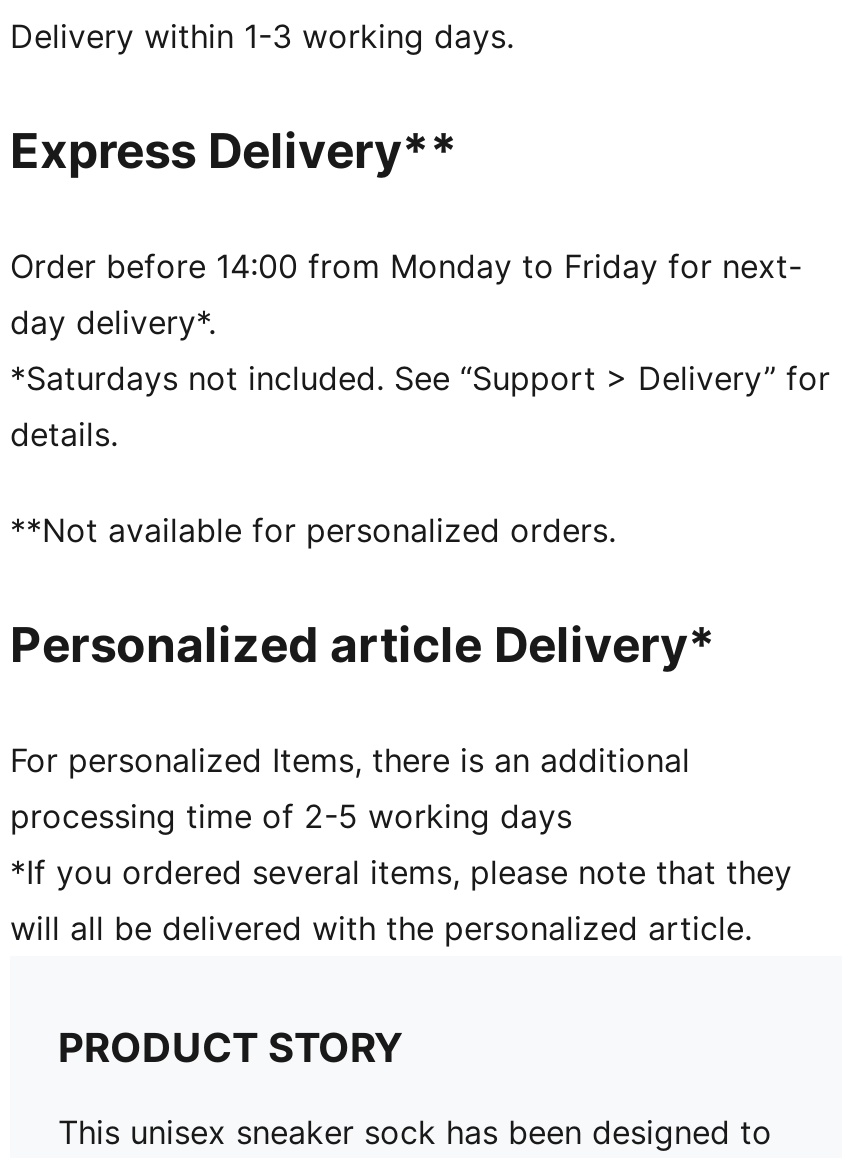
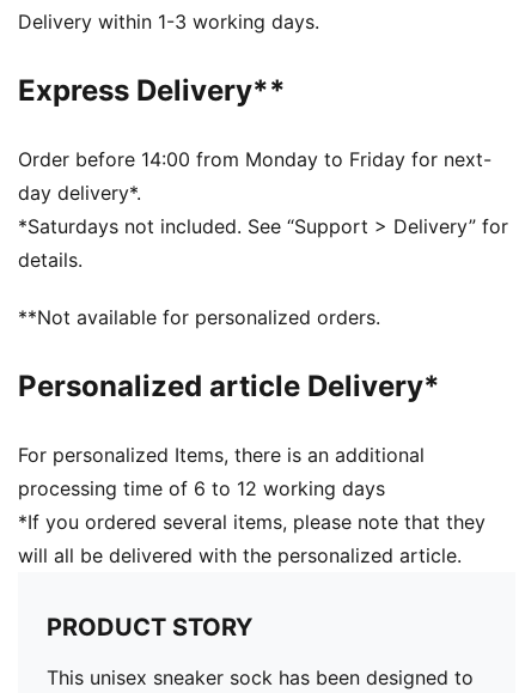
- processing time of 2-5 working days
+ processing time of 6 to 12 working days
